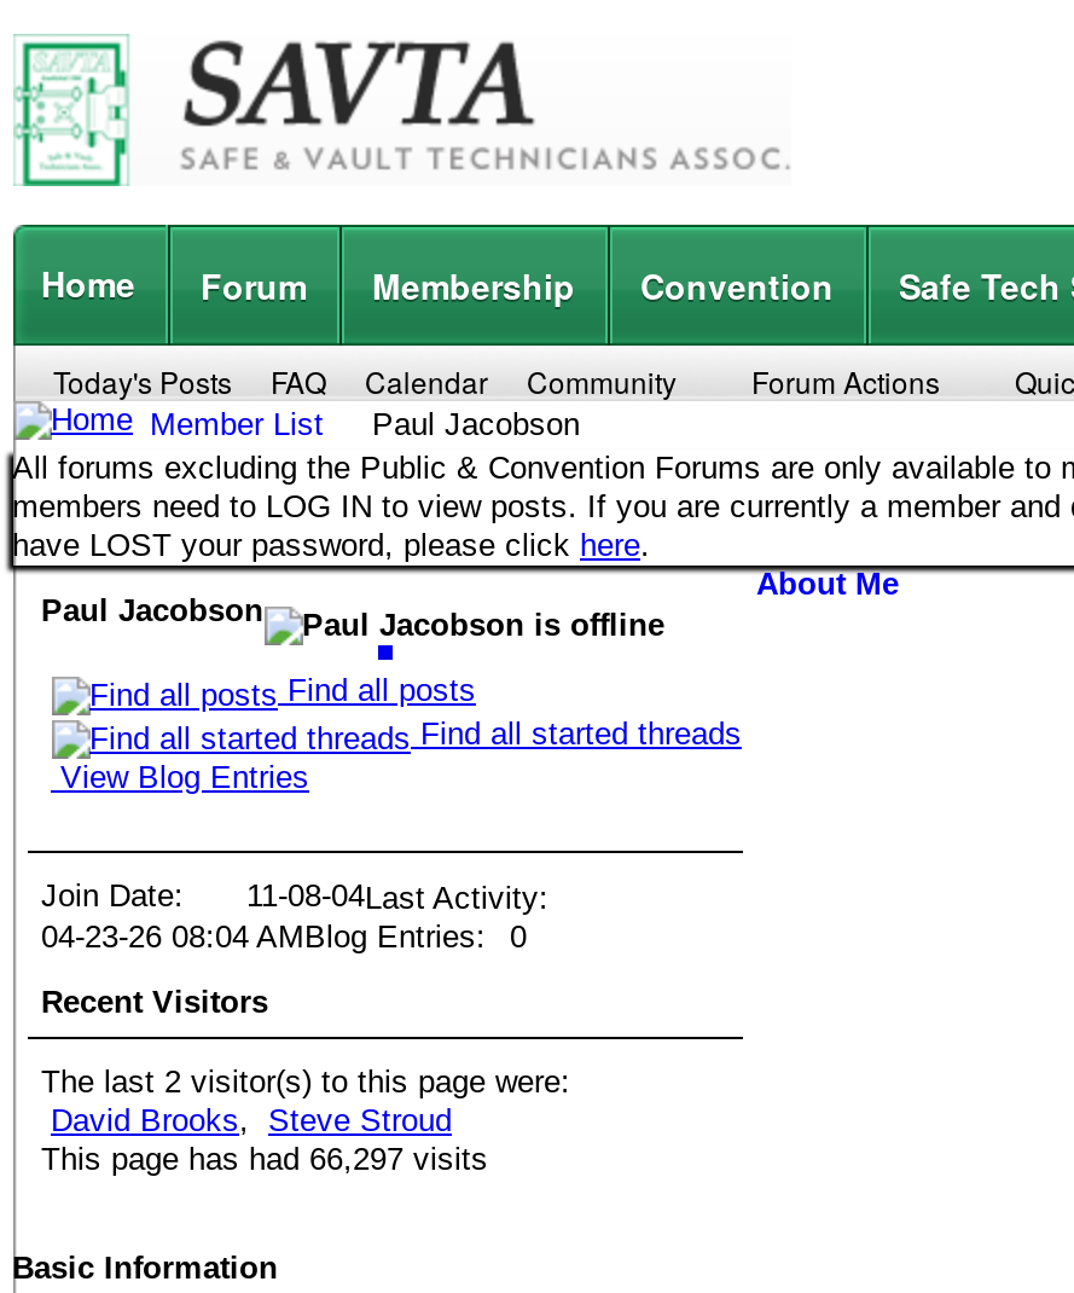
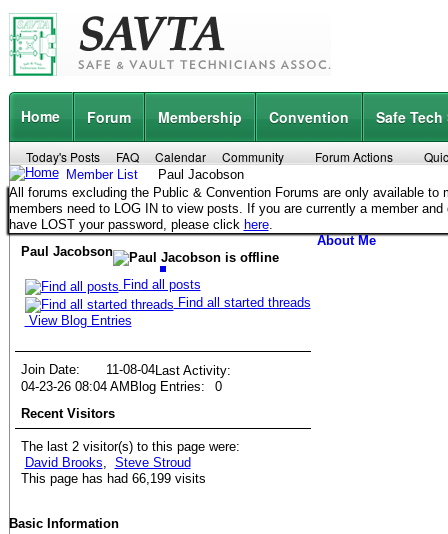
- This page has had 66,297 visits
+ This page has had 66,199 visits
